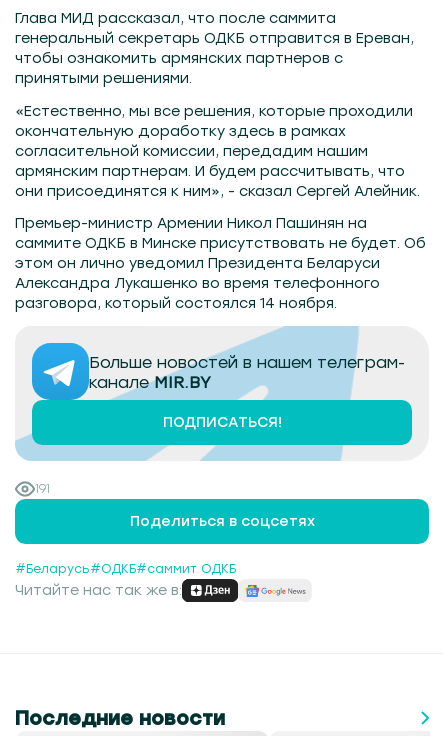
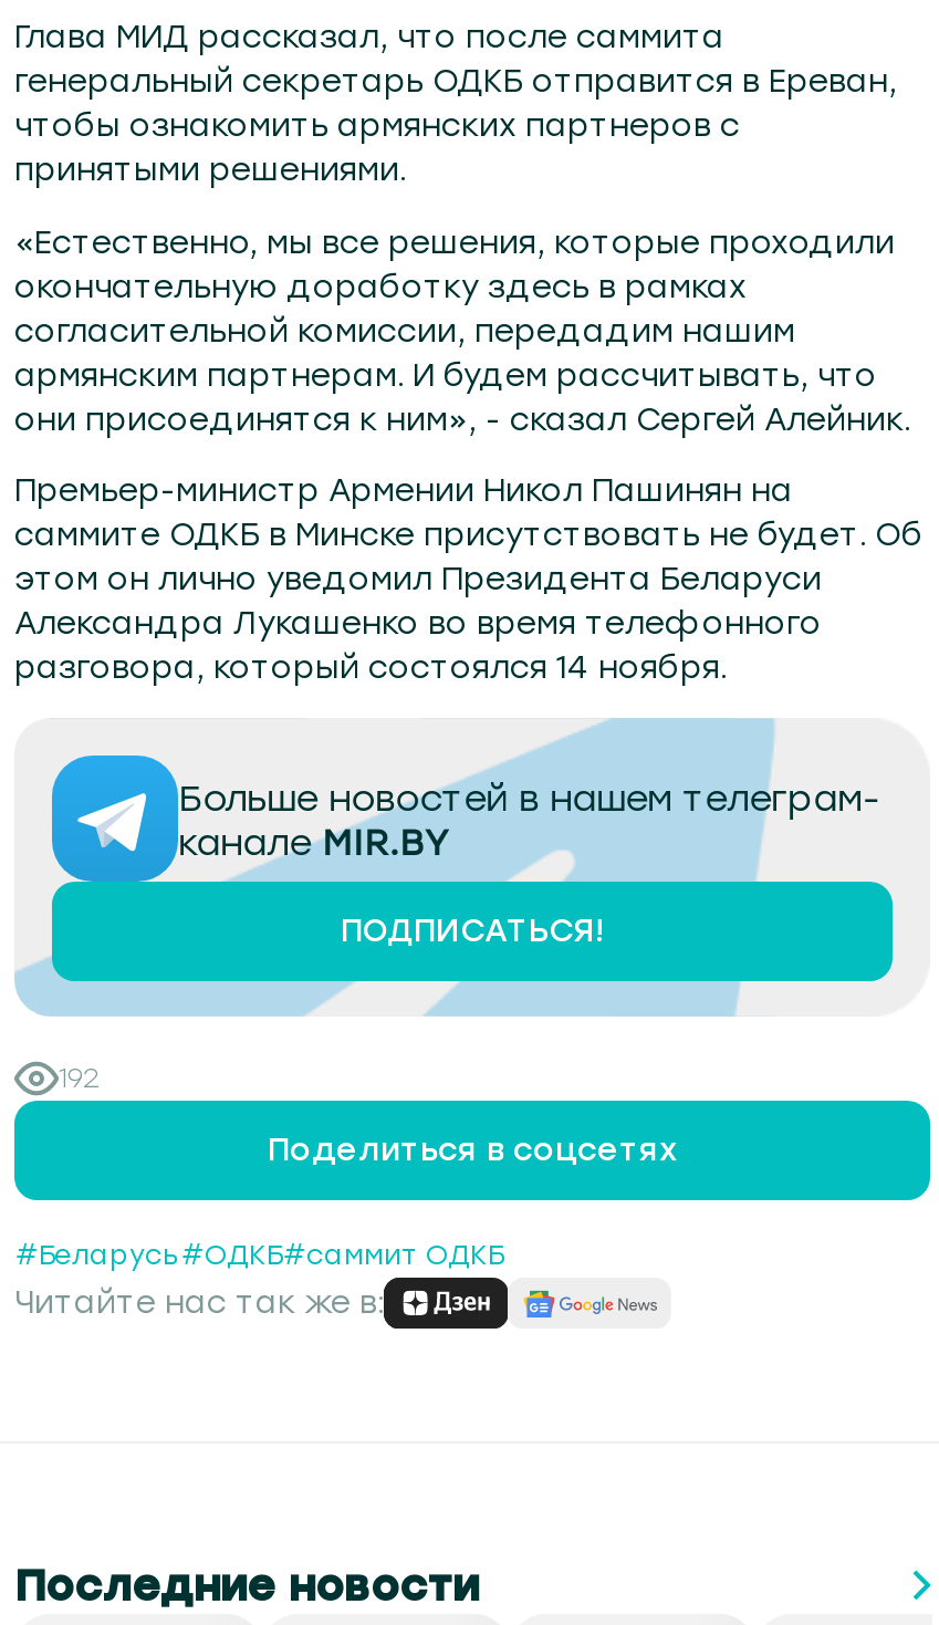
- 191
+ 192
